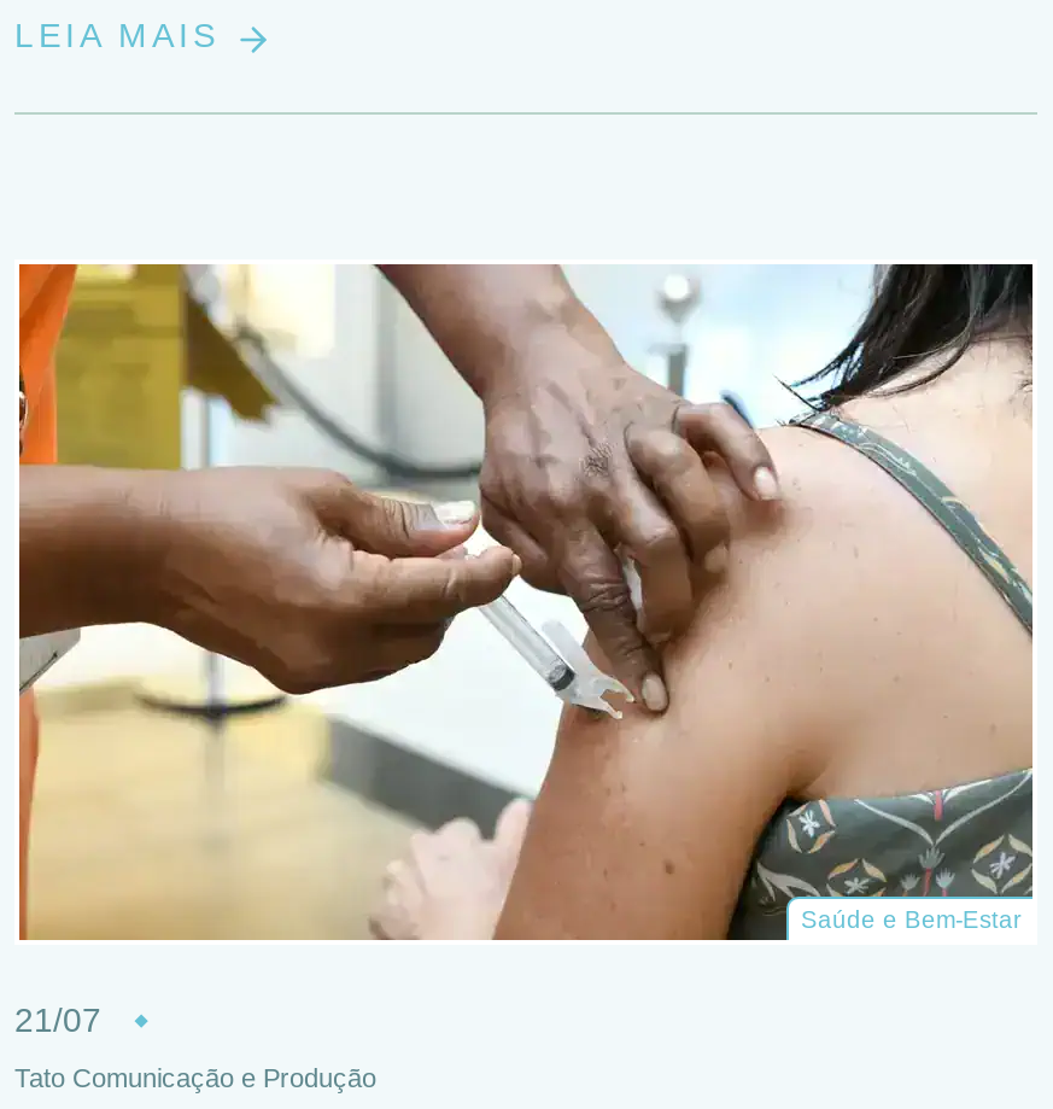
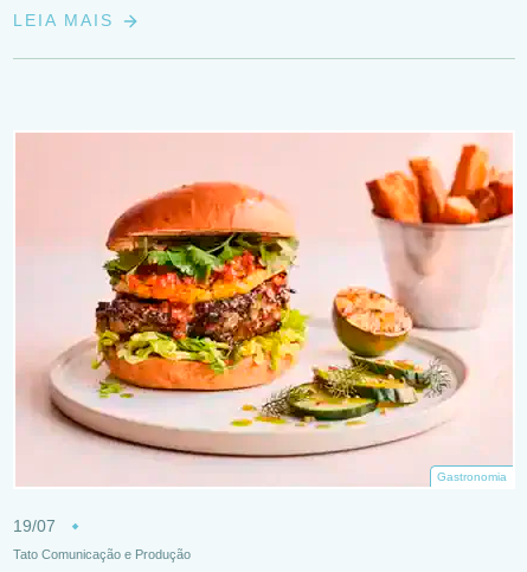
- [image]
- Saúde e Bem-Estar
+ [image]
+ Gastronomia

- 21/07
+ 19/07
